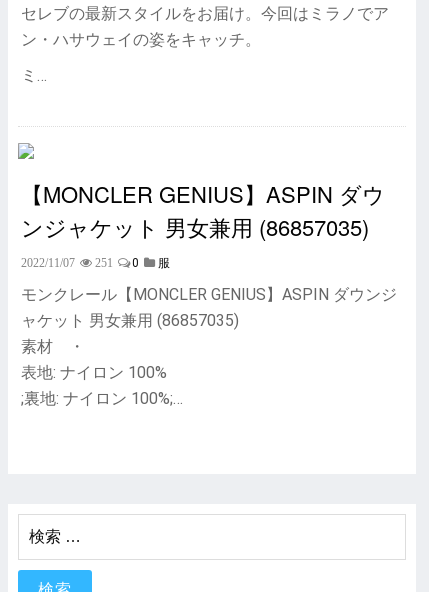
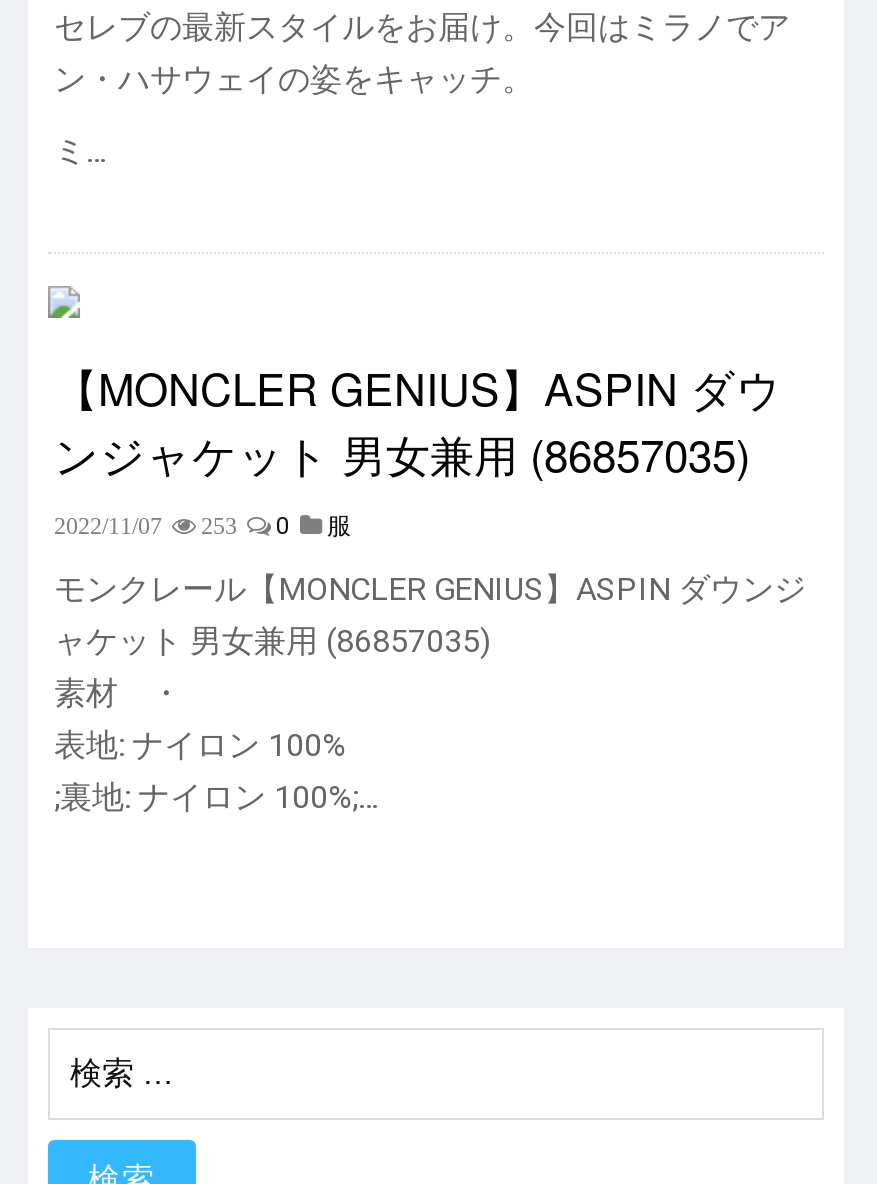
- 2022/11/07 251 0 服
+ 2022/11/07 253 0 服
